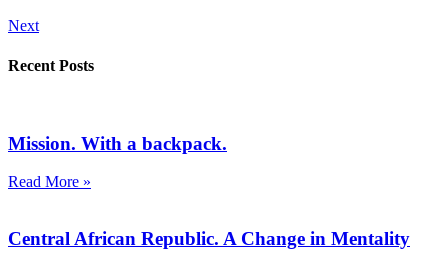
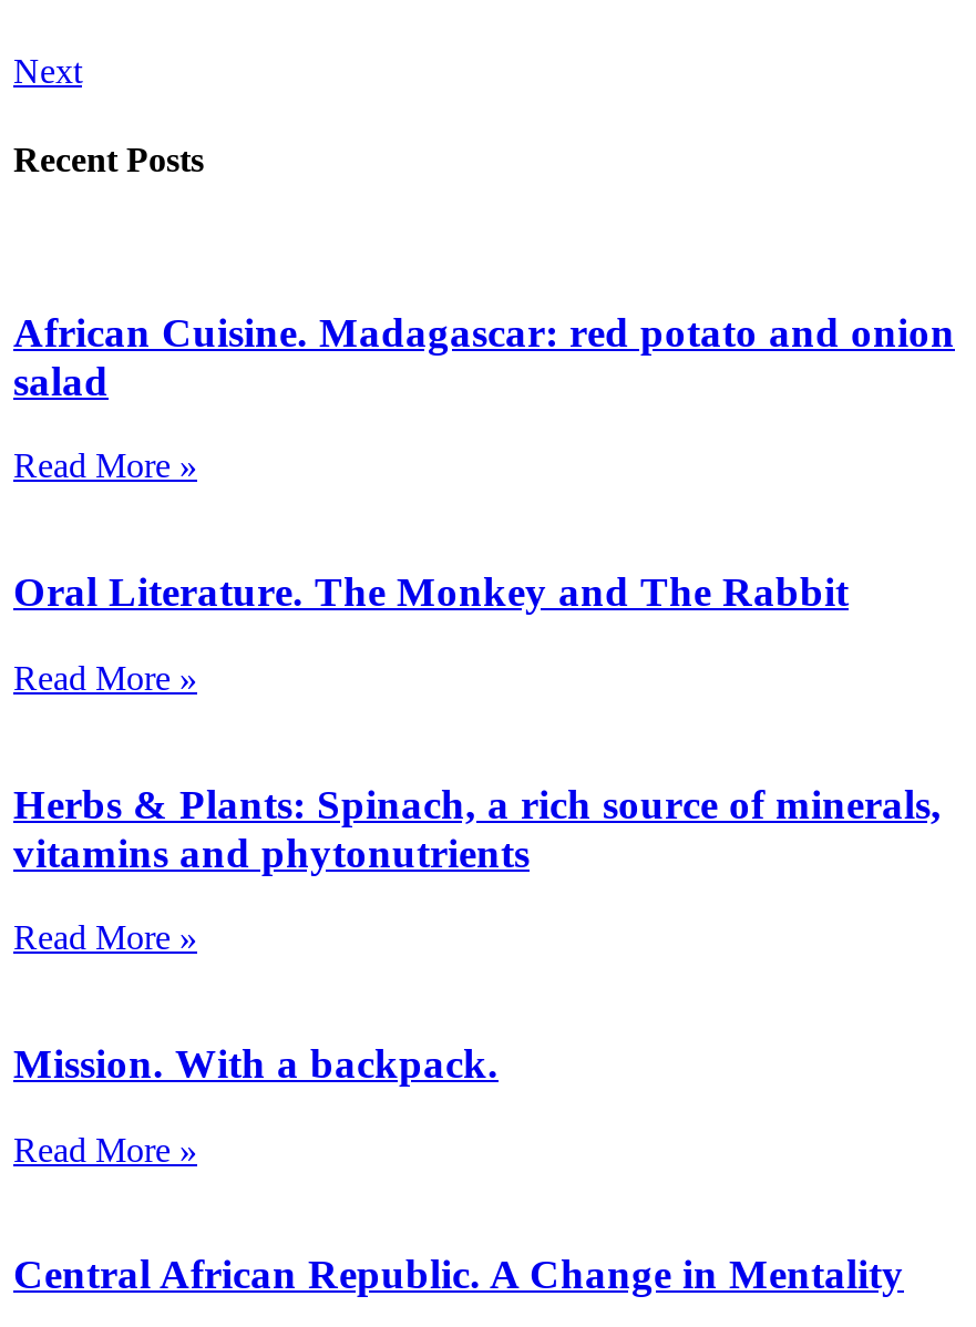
+ African Cuisine. Madagascar: red potato and onion
+ salad
+ Read More »
+ Oral Literature. The Monkey and The Rabbit
+ Read More »
+ Herbs & Plants: Spinach, a rich source of minerals,
+ vitamins and phytonutrients
+ Read More »
